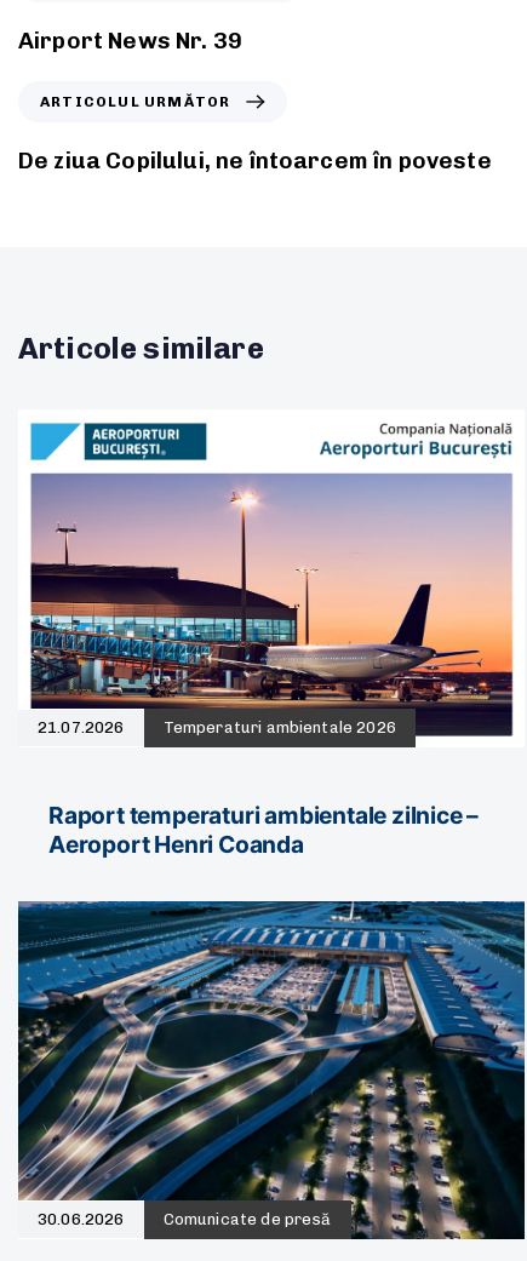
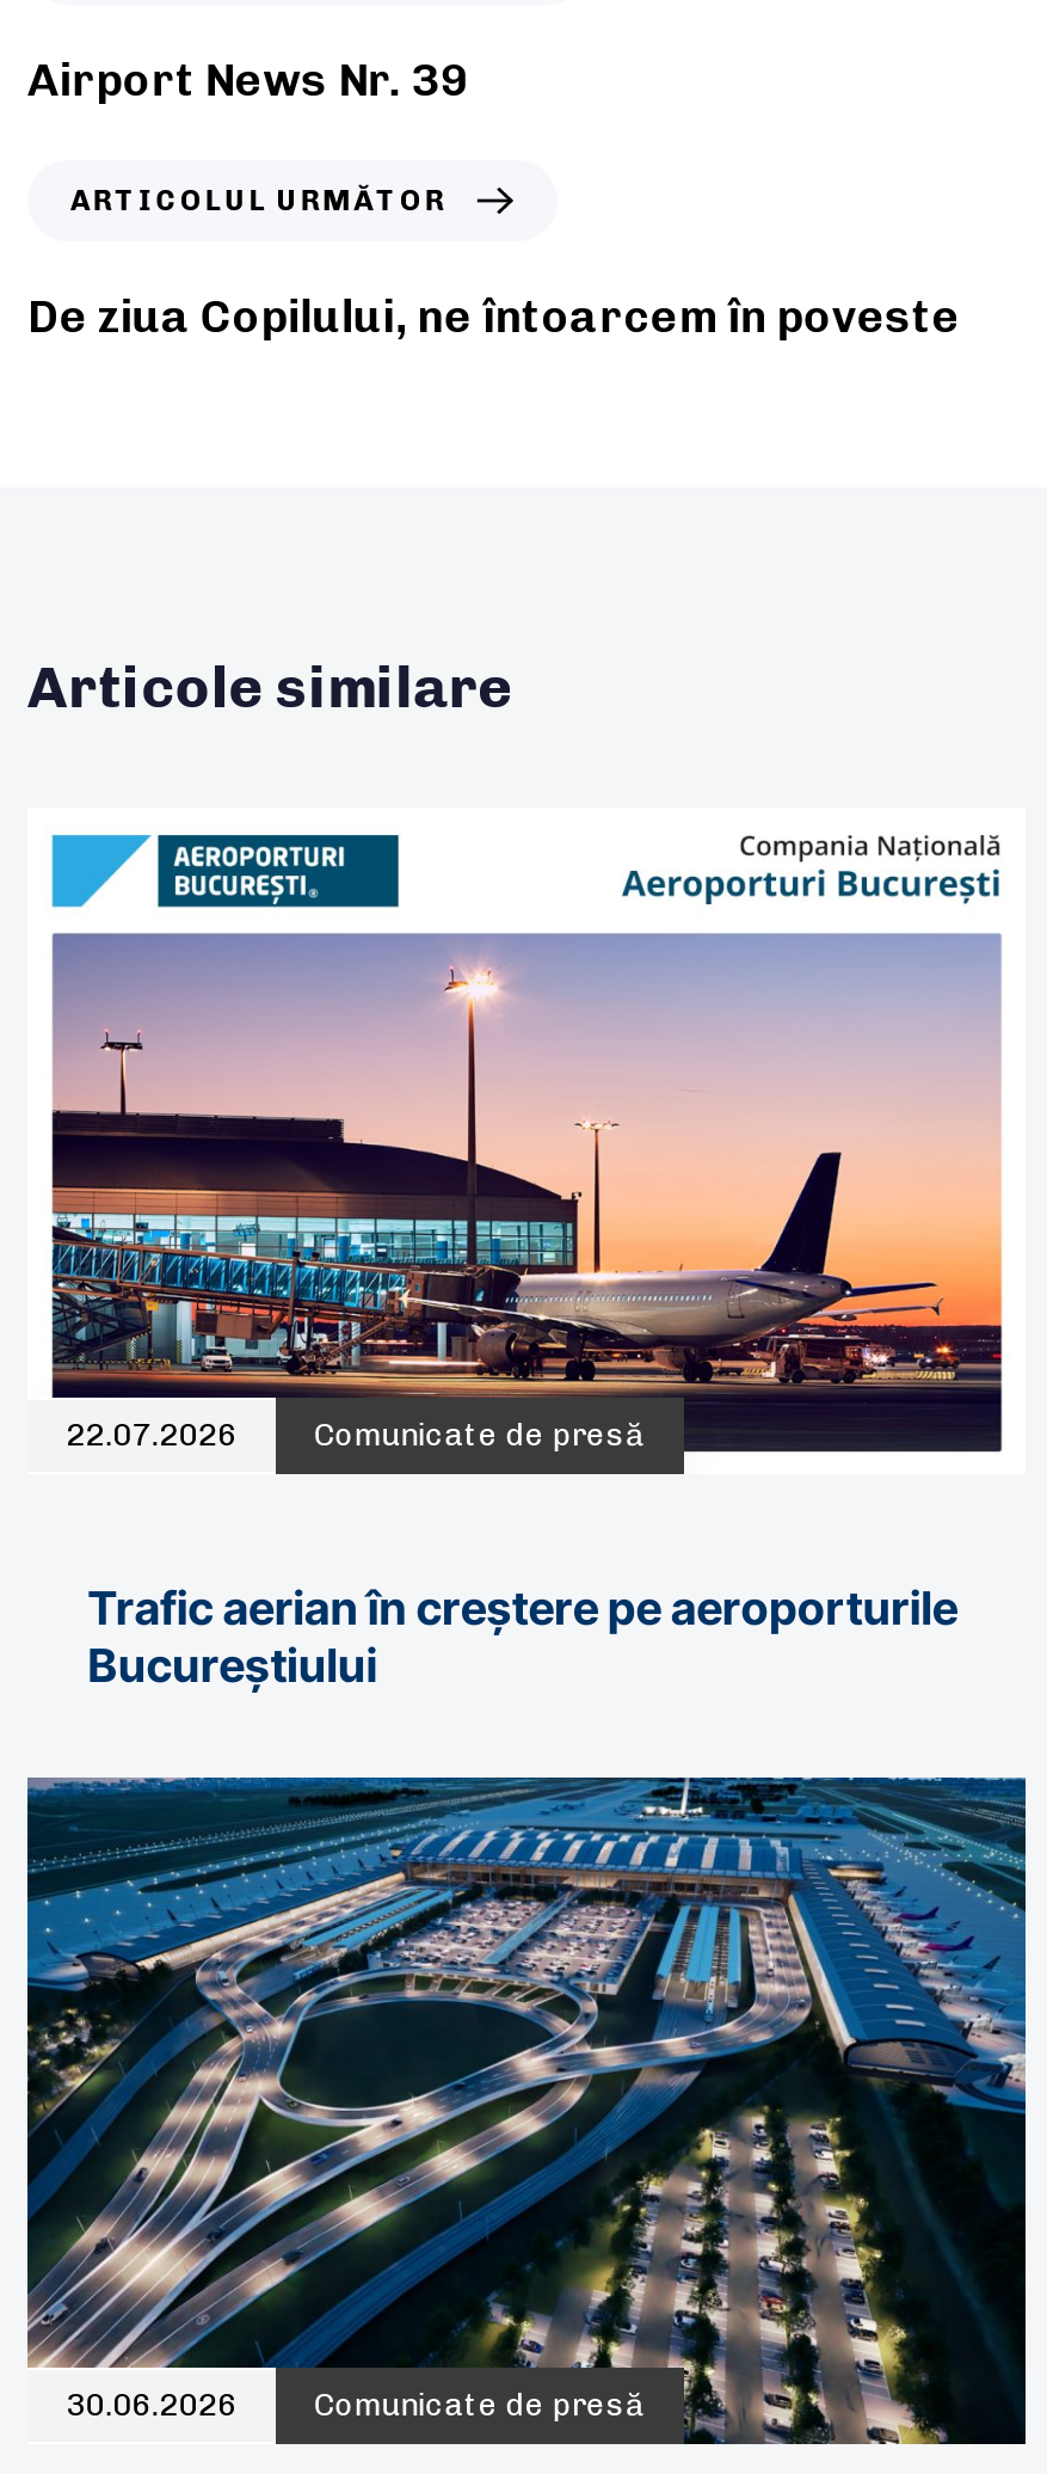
- 21.07.2026
- Temperaturi ambientale 2026
+ 22.07.2026
+ Comunicate de presă

- Raport temperaturi ambientale zilnice –
- Aeroport Henri Coanda
+ Trafic aerian în creștere pe aeroporturile
+ Bucureștiului
